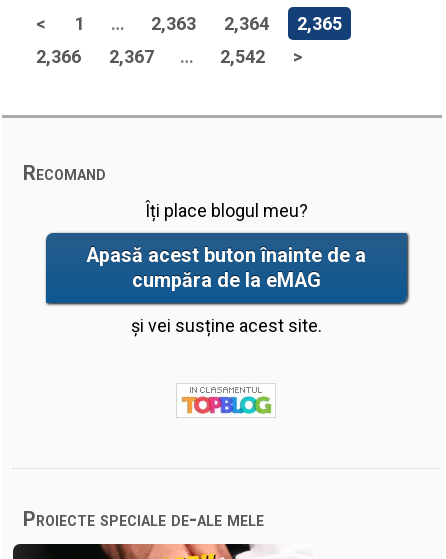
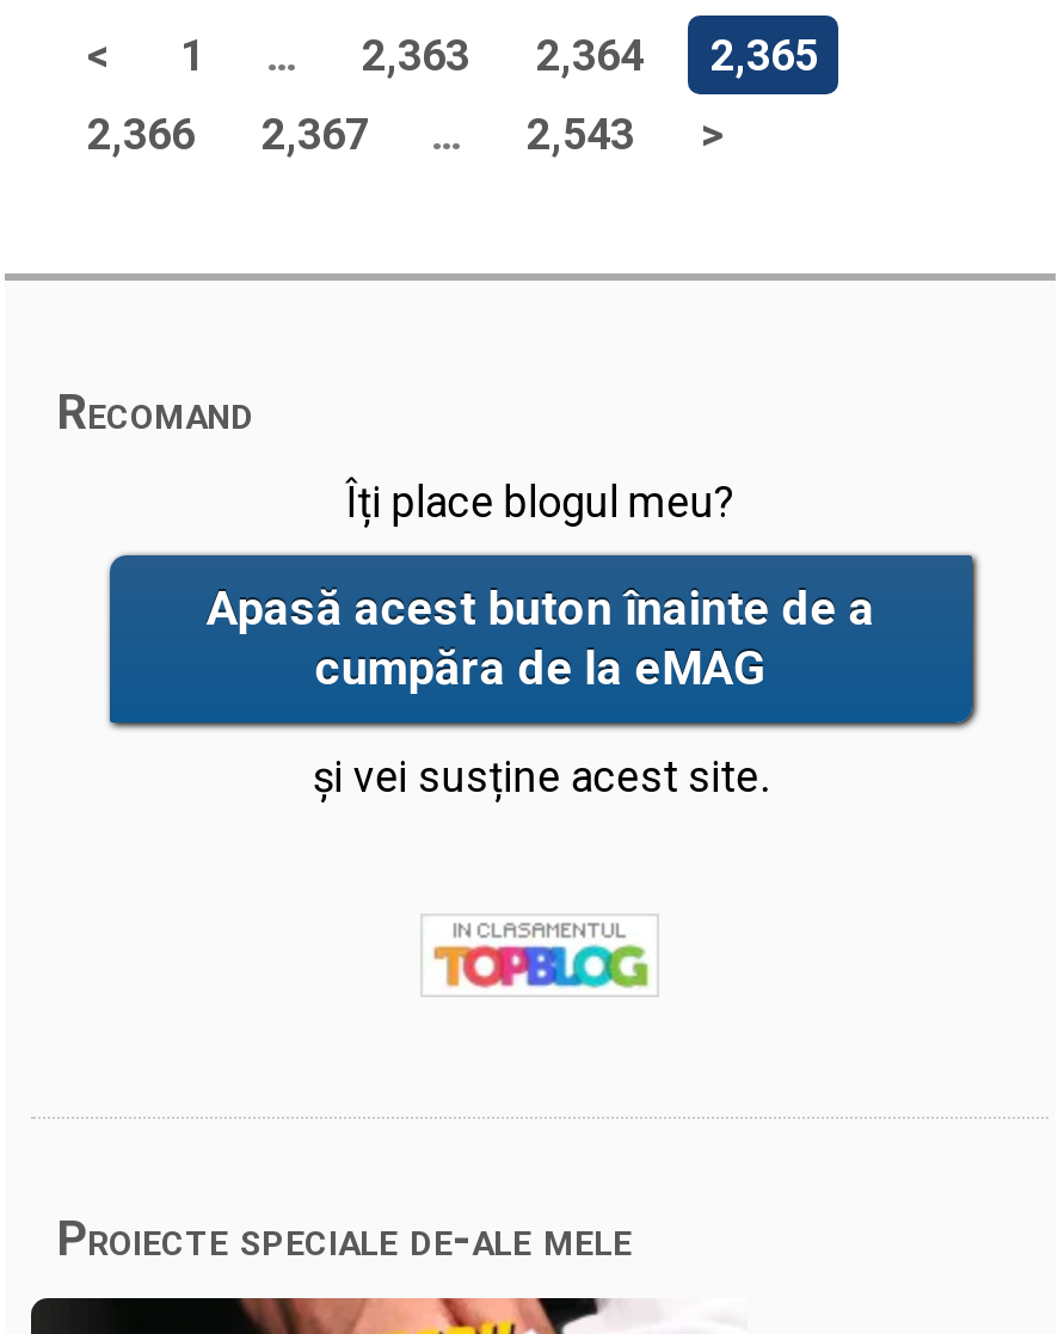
- 2,542
+ 2,543
